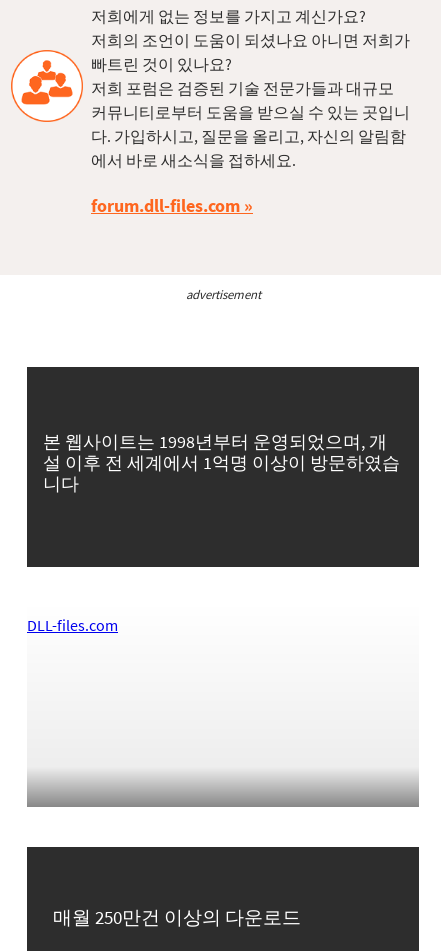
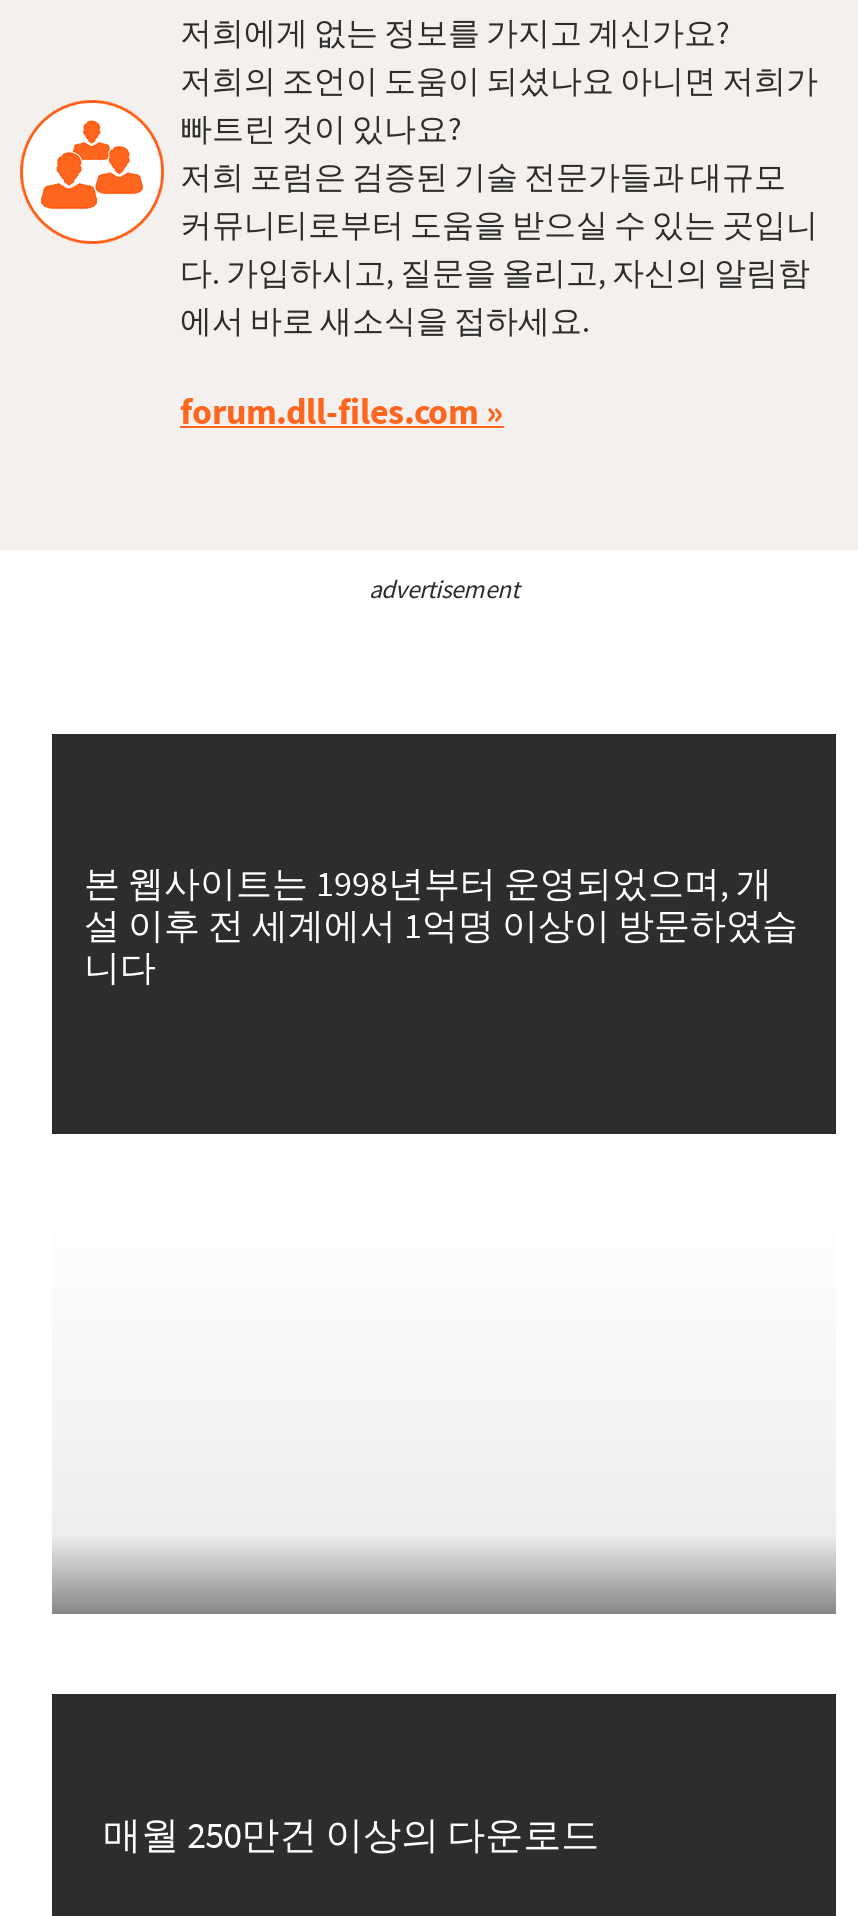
- DLL-files.com
